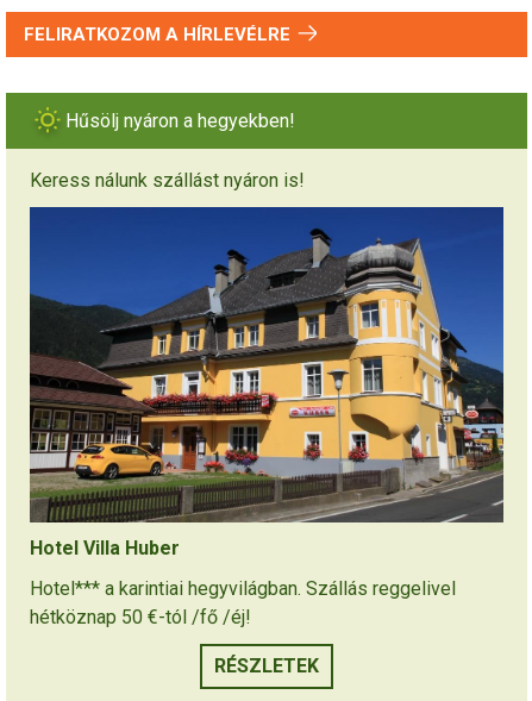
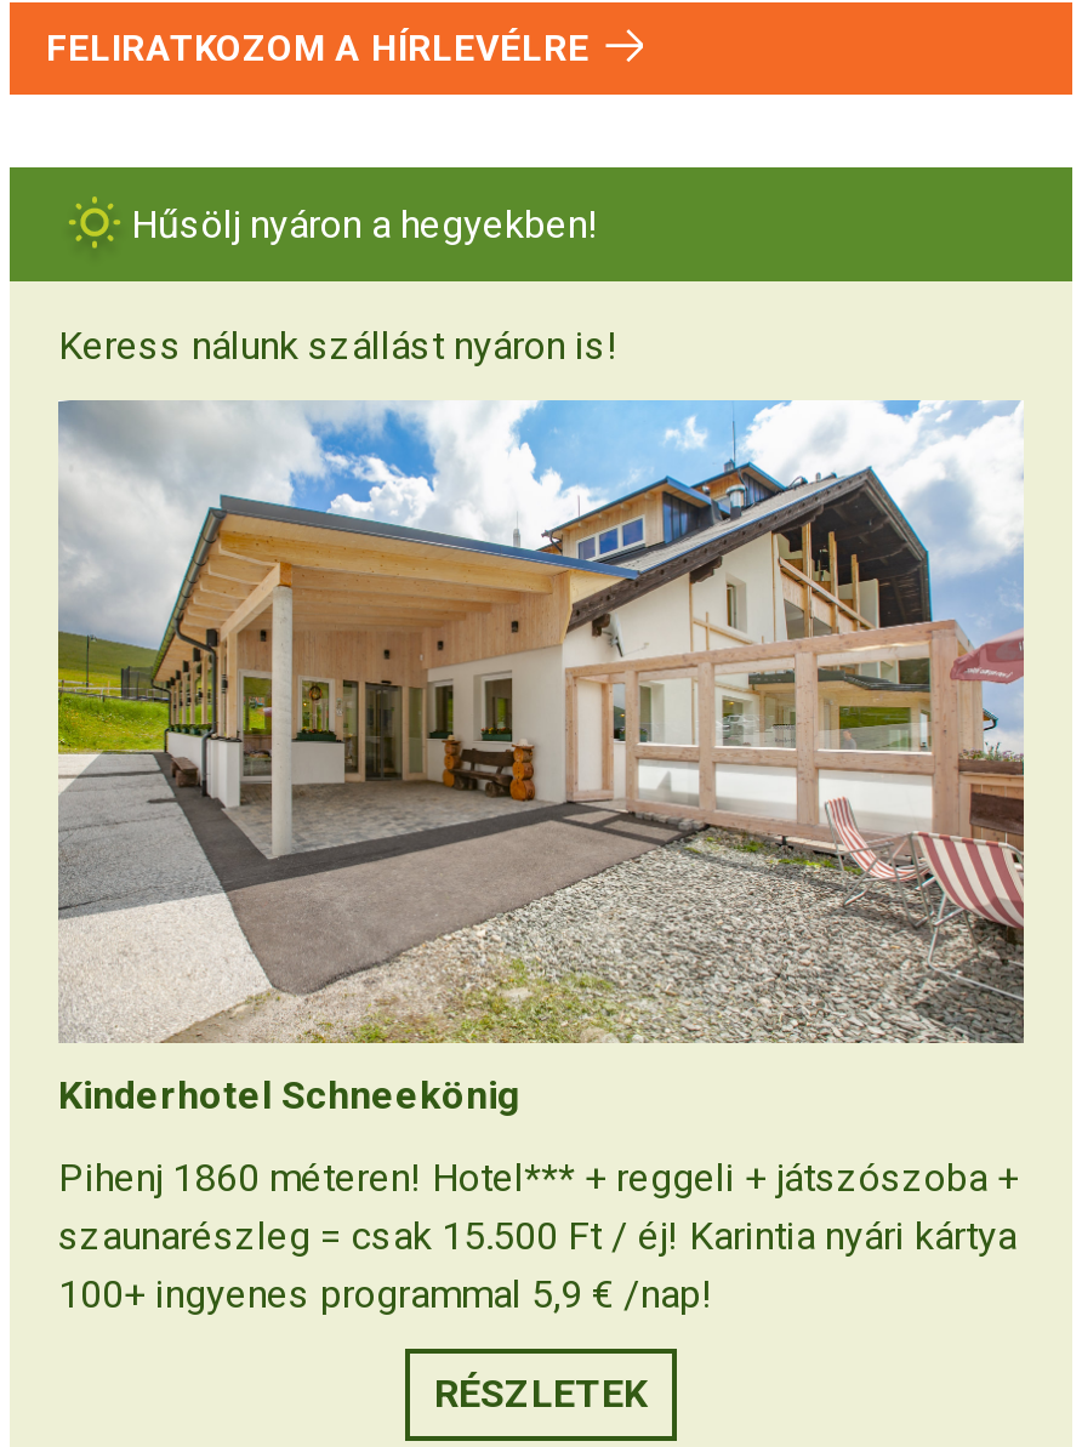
- [image]
- Hotel Villa Huber
+ [image]
+ Kinderhotel Schneekönig

- Hotel*** a karintiai hegyvilágban. Szállás reggelivel
- hétköznap 50 €-tól /fő /éj!
+ Pihenj 1860 méteren! Hotel*** + reggeli + játszószoba +
+ szaunarészleg = csak 15.500 Ft / éj! Karintia nyári kártya
+ 100+ ingyenes programmal 5,9 € /nap!
